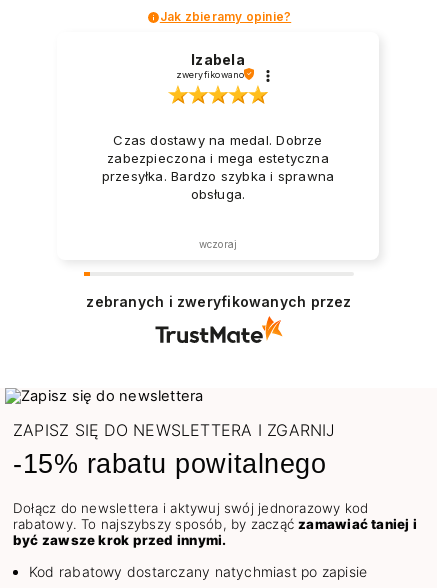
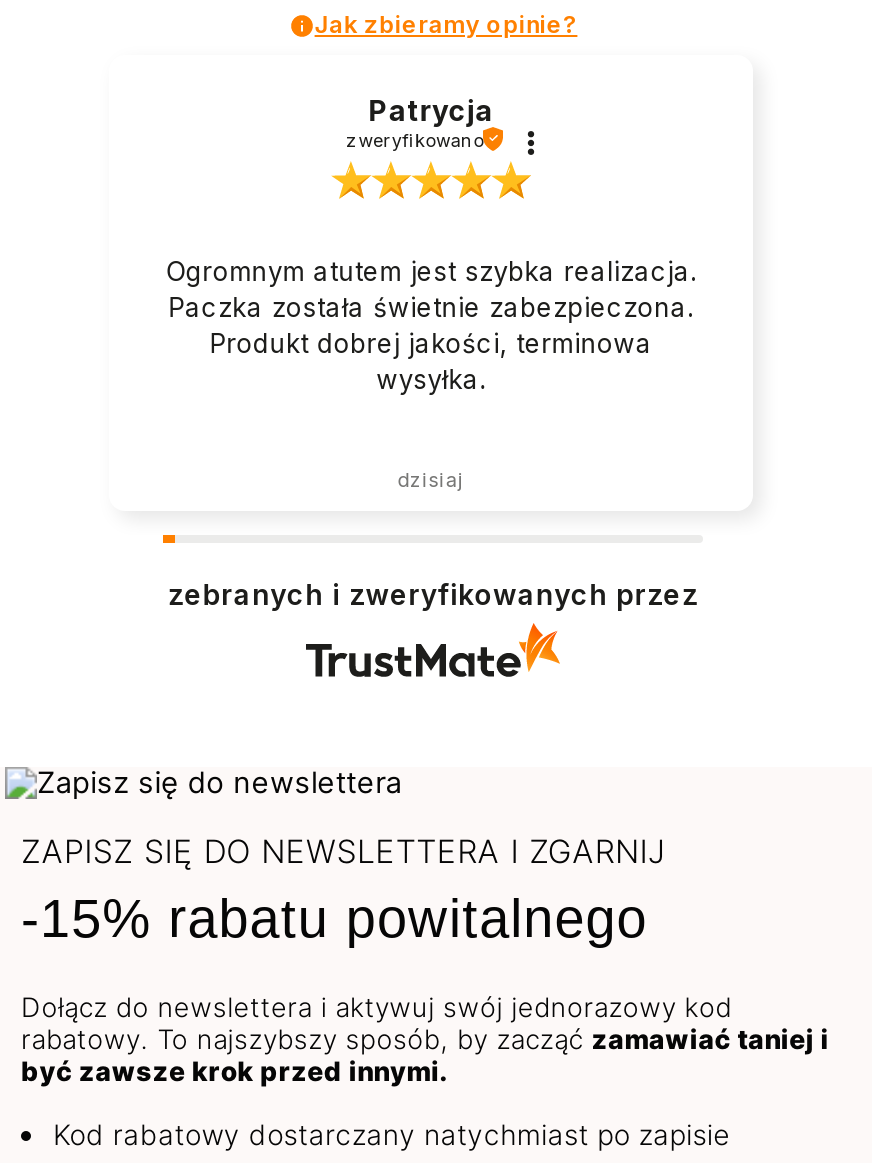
- Izabela
+ Patrycja

- Czas dostawy na medal. Dobrze
- zabezpieczona i mega estetyczna
- przesyłka. Bardzo szybka i sprawna
- obsługa.
+ Ogromnym atutem jest szybka realizacja.
+ Paczka została świetnie zabezpieczona.
+ Produkt dobrej jakości, terminowa
+ wysyłka.

- wczoraj
+ dzisiaj
